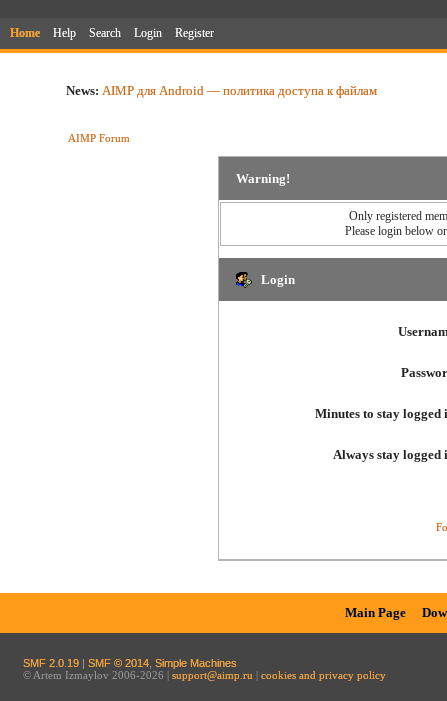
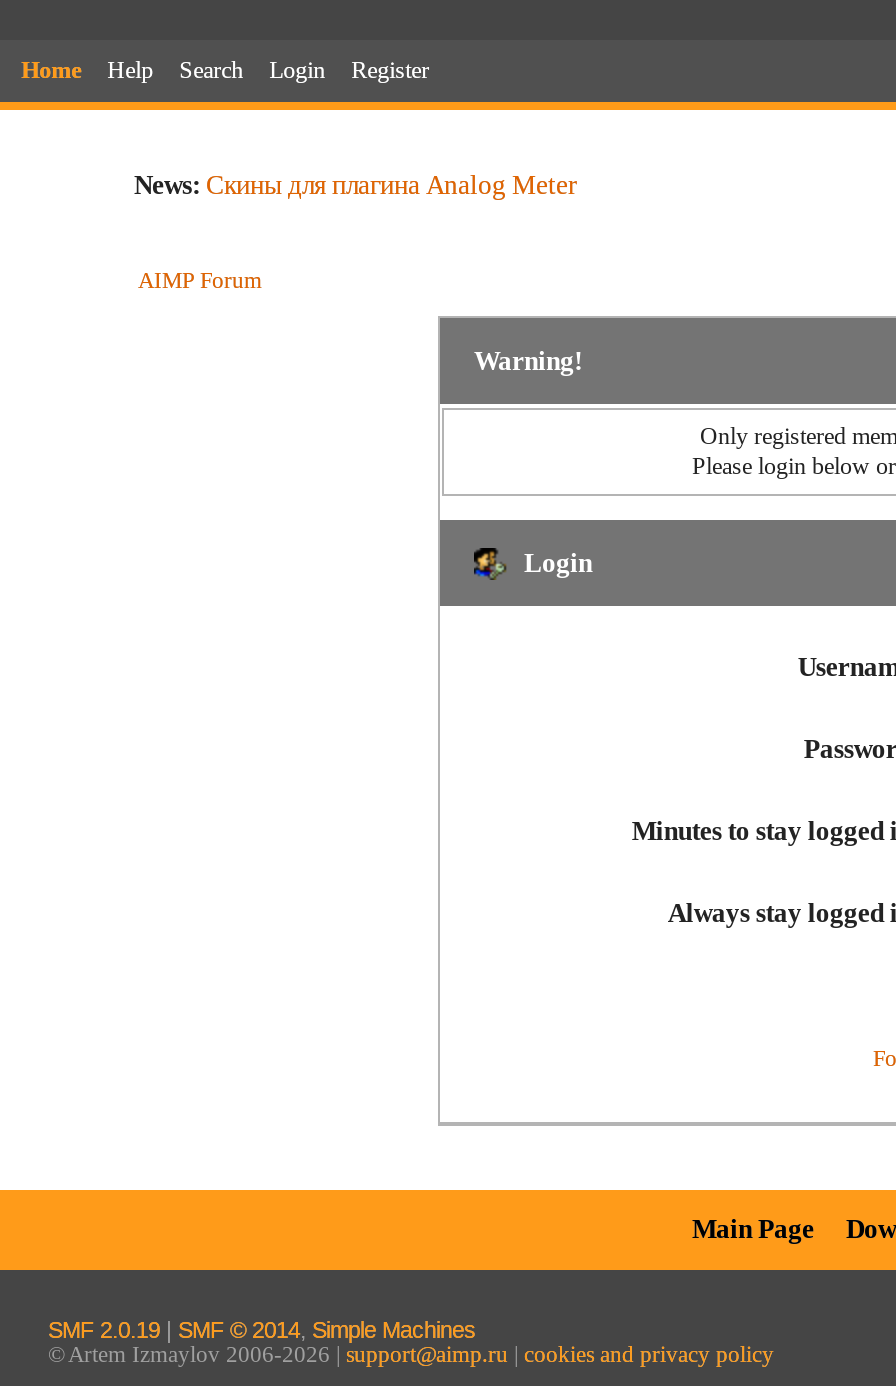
- News: AIMP для Android — политика доступа к файлам
+ News: Скины для плагина Analog Meter
